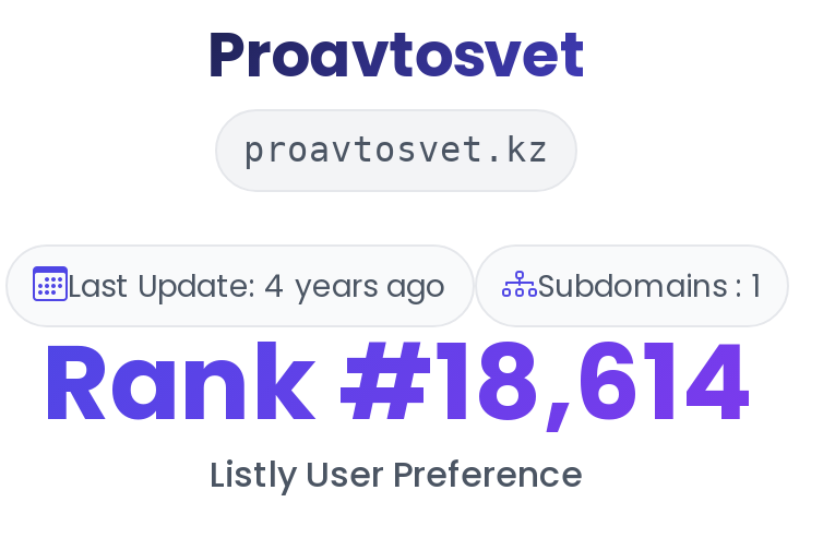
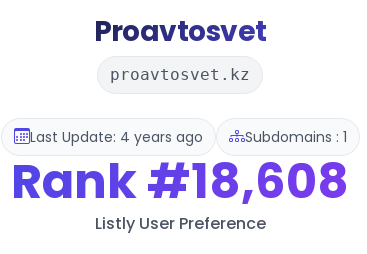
- Rank #18,614
+ Rank #18,608
